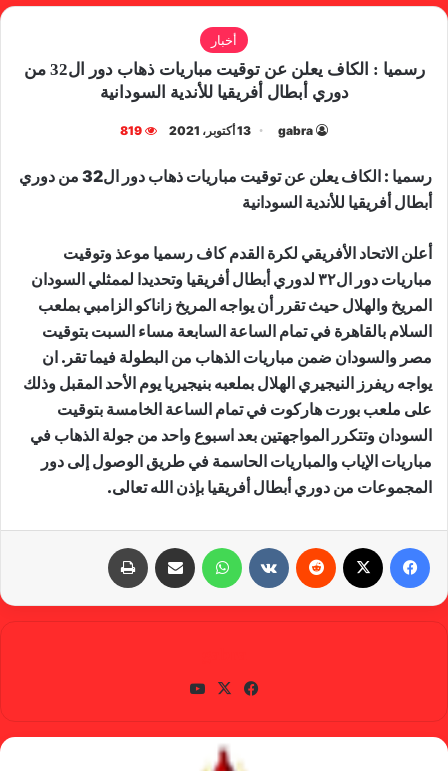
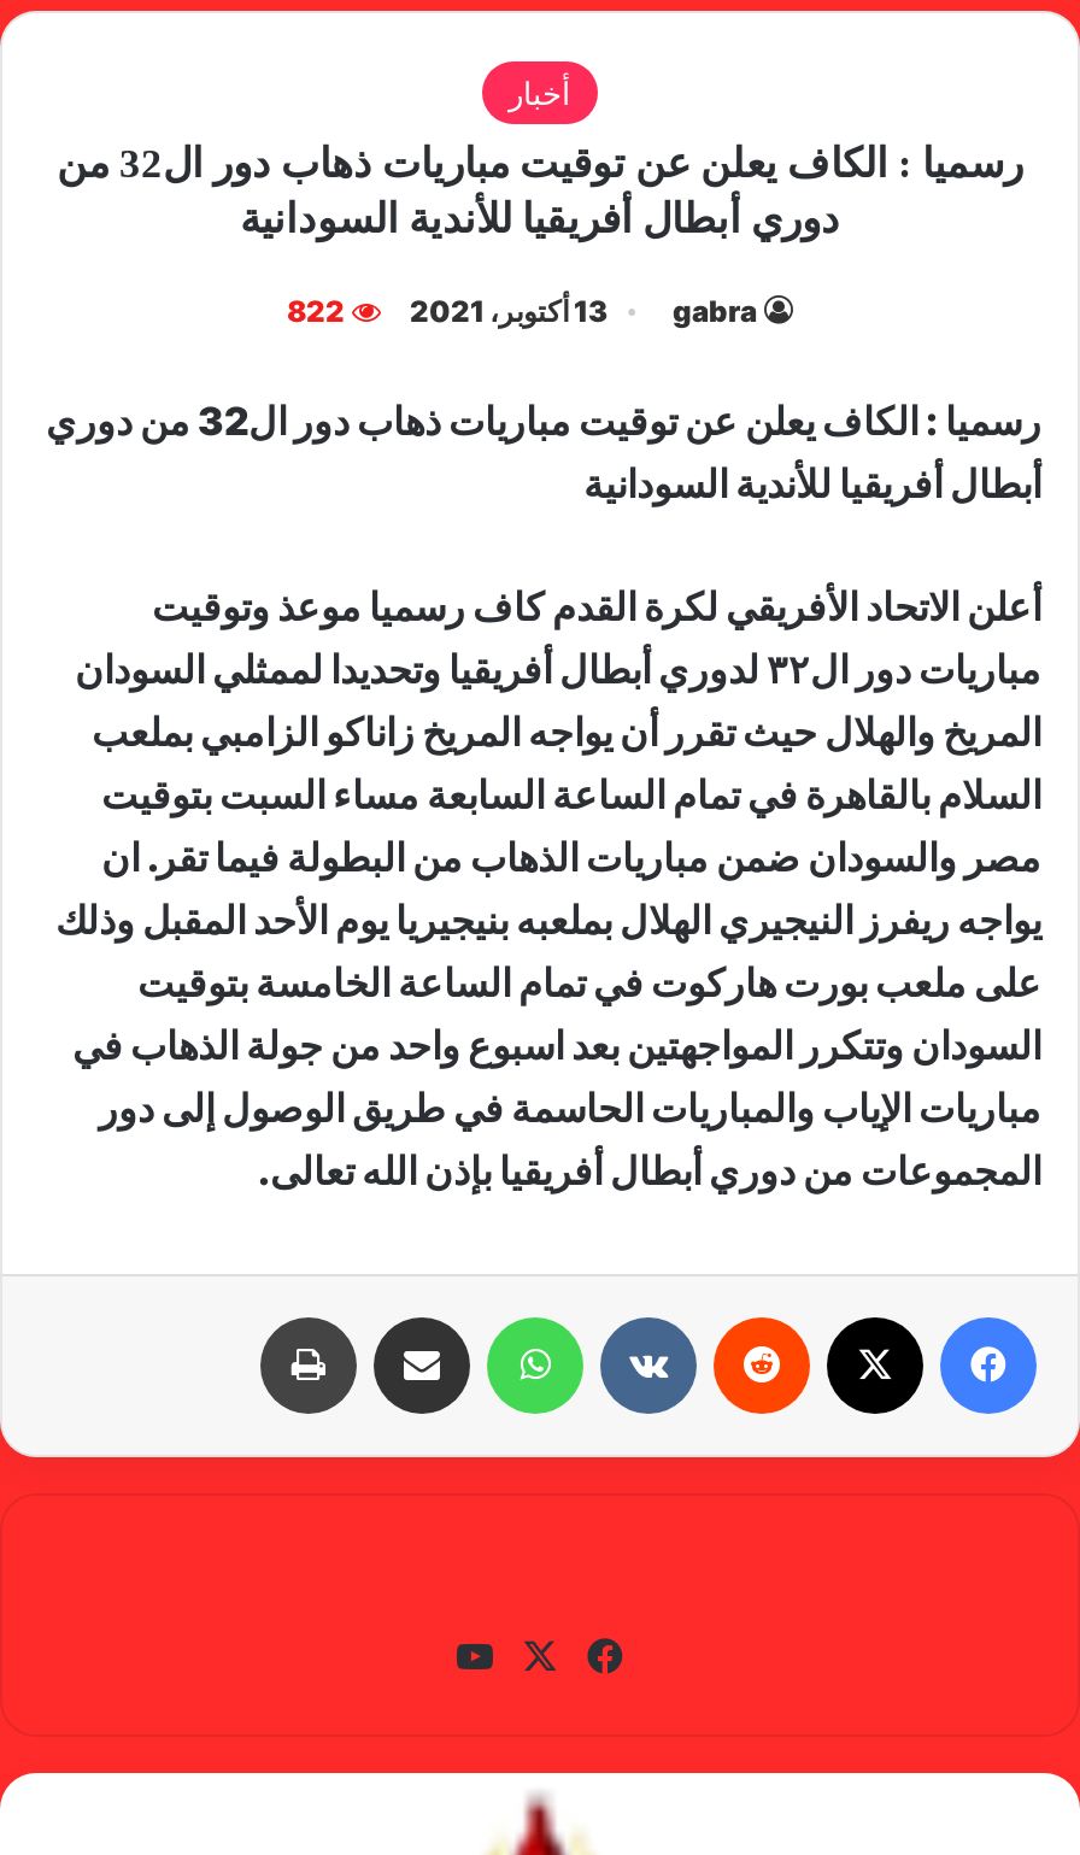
- 819
+ 822
